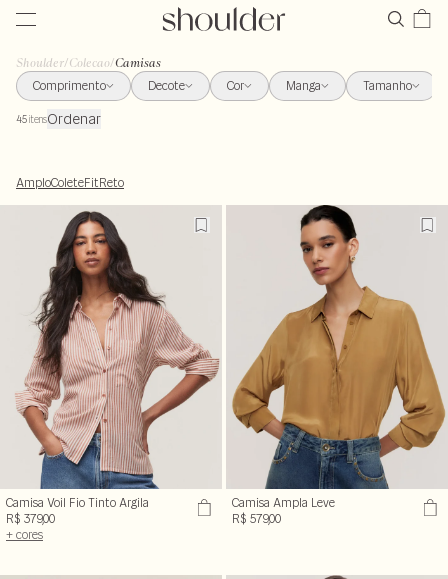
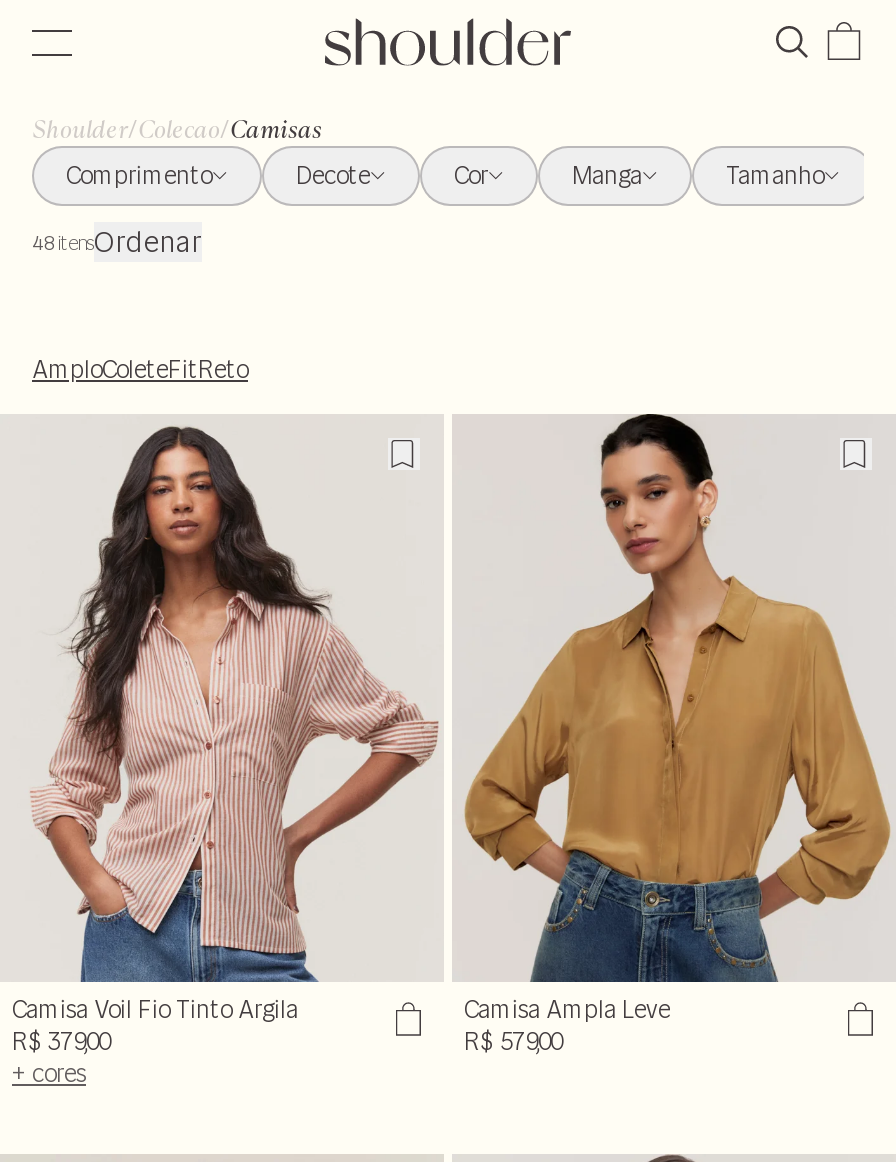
- 45itensOrdenar
+ 48itensOrdenar
